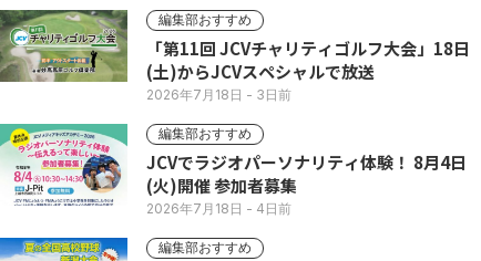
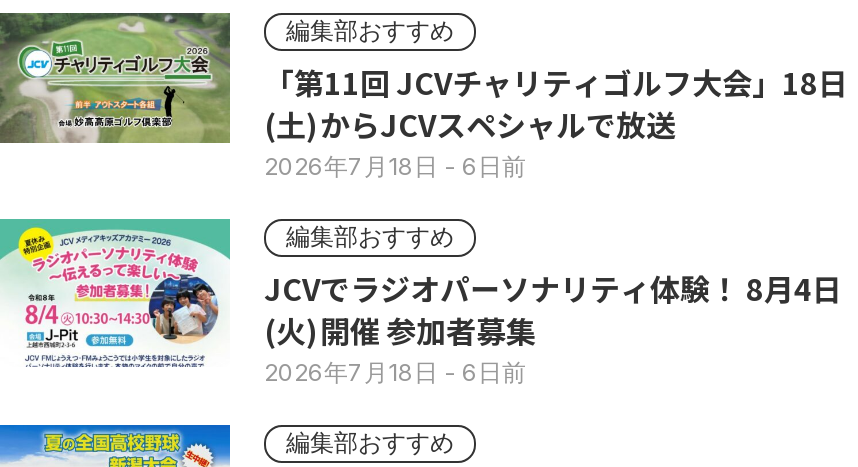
- 2026年7月18日- 3日前
+ 2026年7月18日- 6日前

- 2026年7月18日- 4日前
+ 2026年7月18日- 6日前
